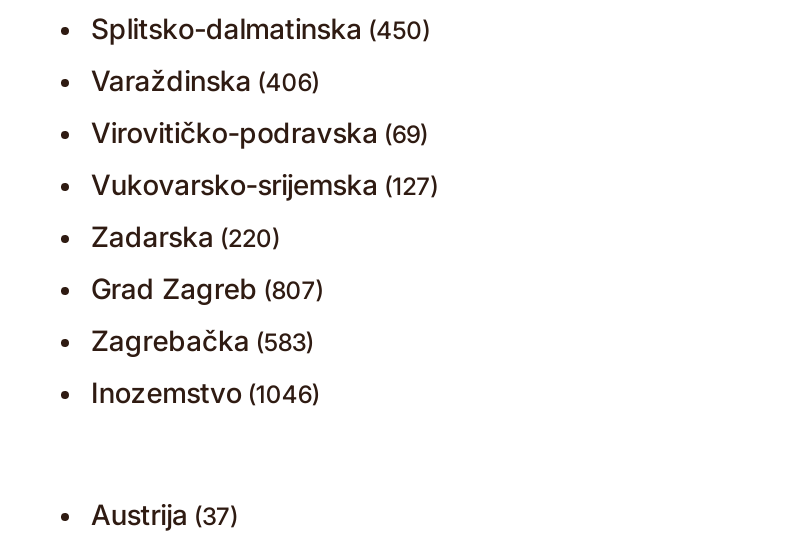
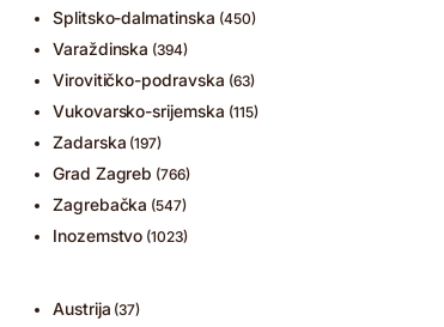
- Varaždinska (406)
+ Varaždinska (394)

- Virovitičko-podravska (69)
+ Virovitičko-podravska (63)

- Vukovarsko-srijemska (127)
+ Vukovarsko-srijemska (115)

- Zadarska (220)
+ Zadarska (197)

- Grad Zagreb (807)
+ Grad Zagreb (766)

- Zagrebačka (583)
+ Zagrebačka (547)

- Inozemstvo (1046)
+ Inozemstvo (1023)
